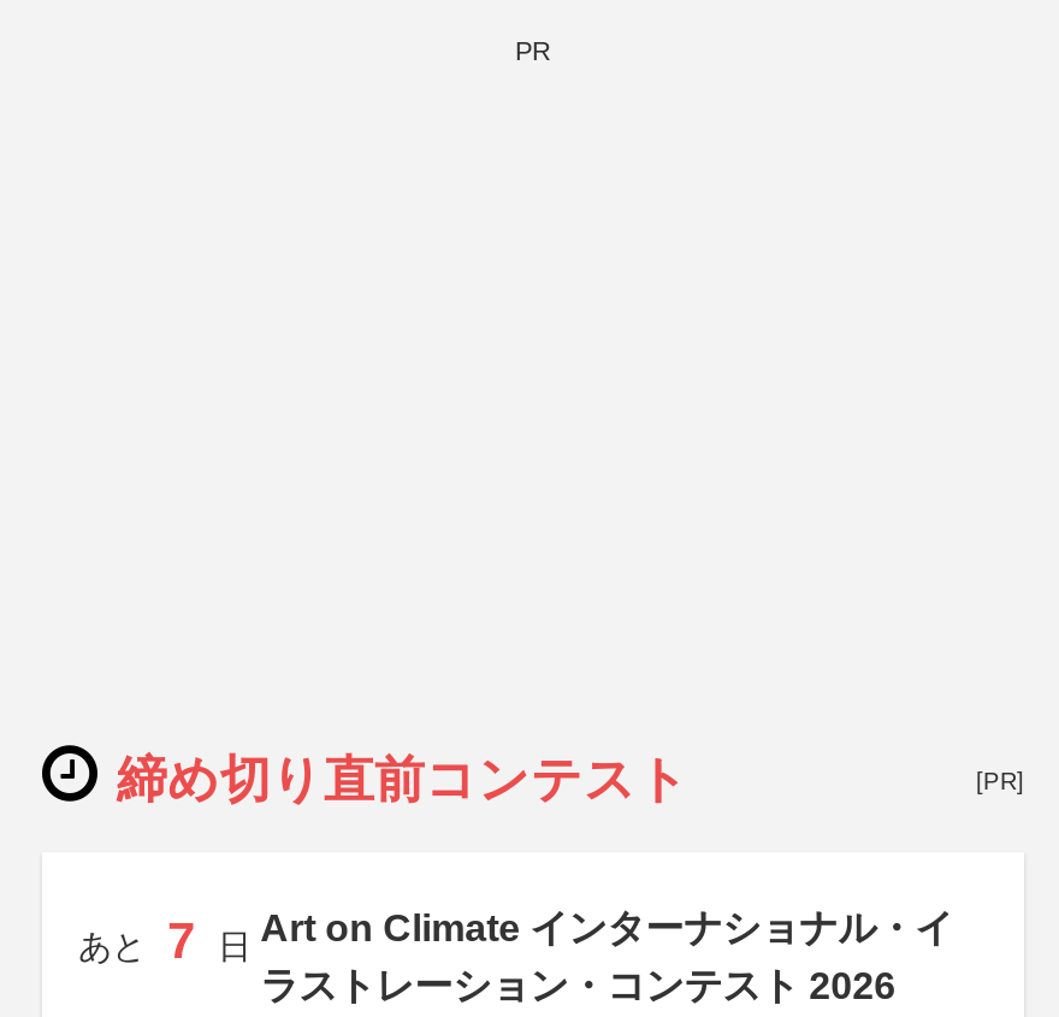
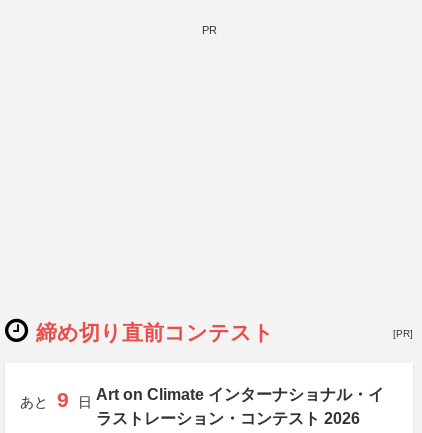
- あと 7 日 Art on Climate インターナショナル・イ
+ あと 9 日 Art on Climate インターナショナル・イ
